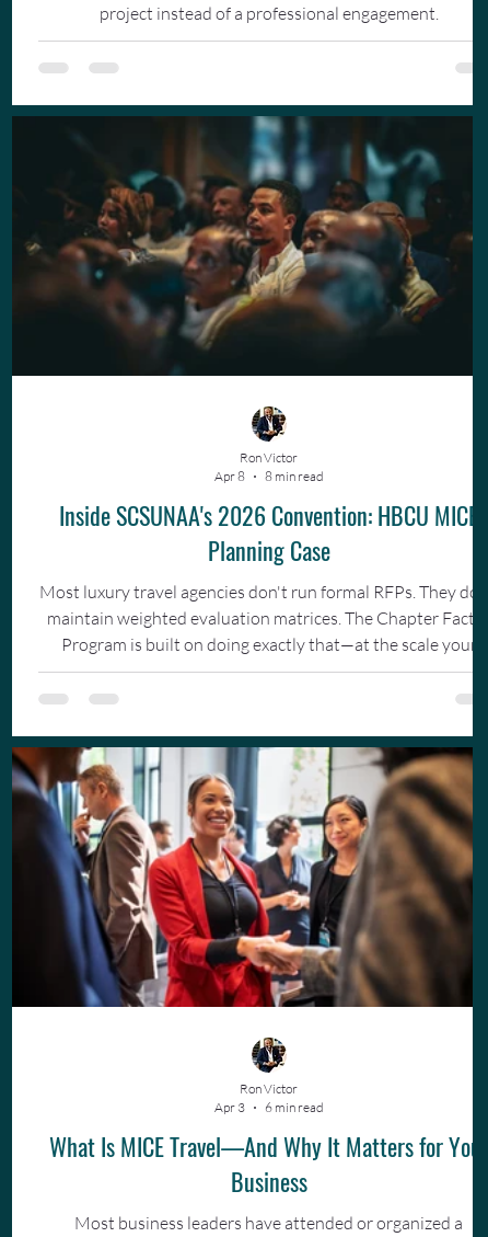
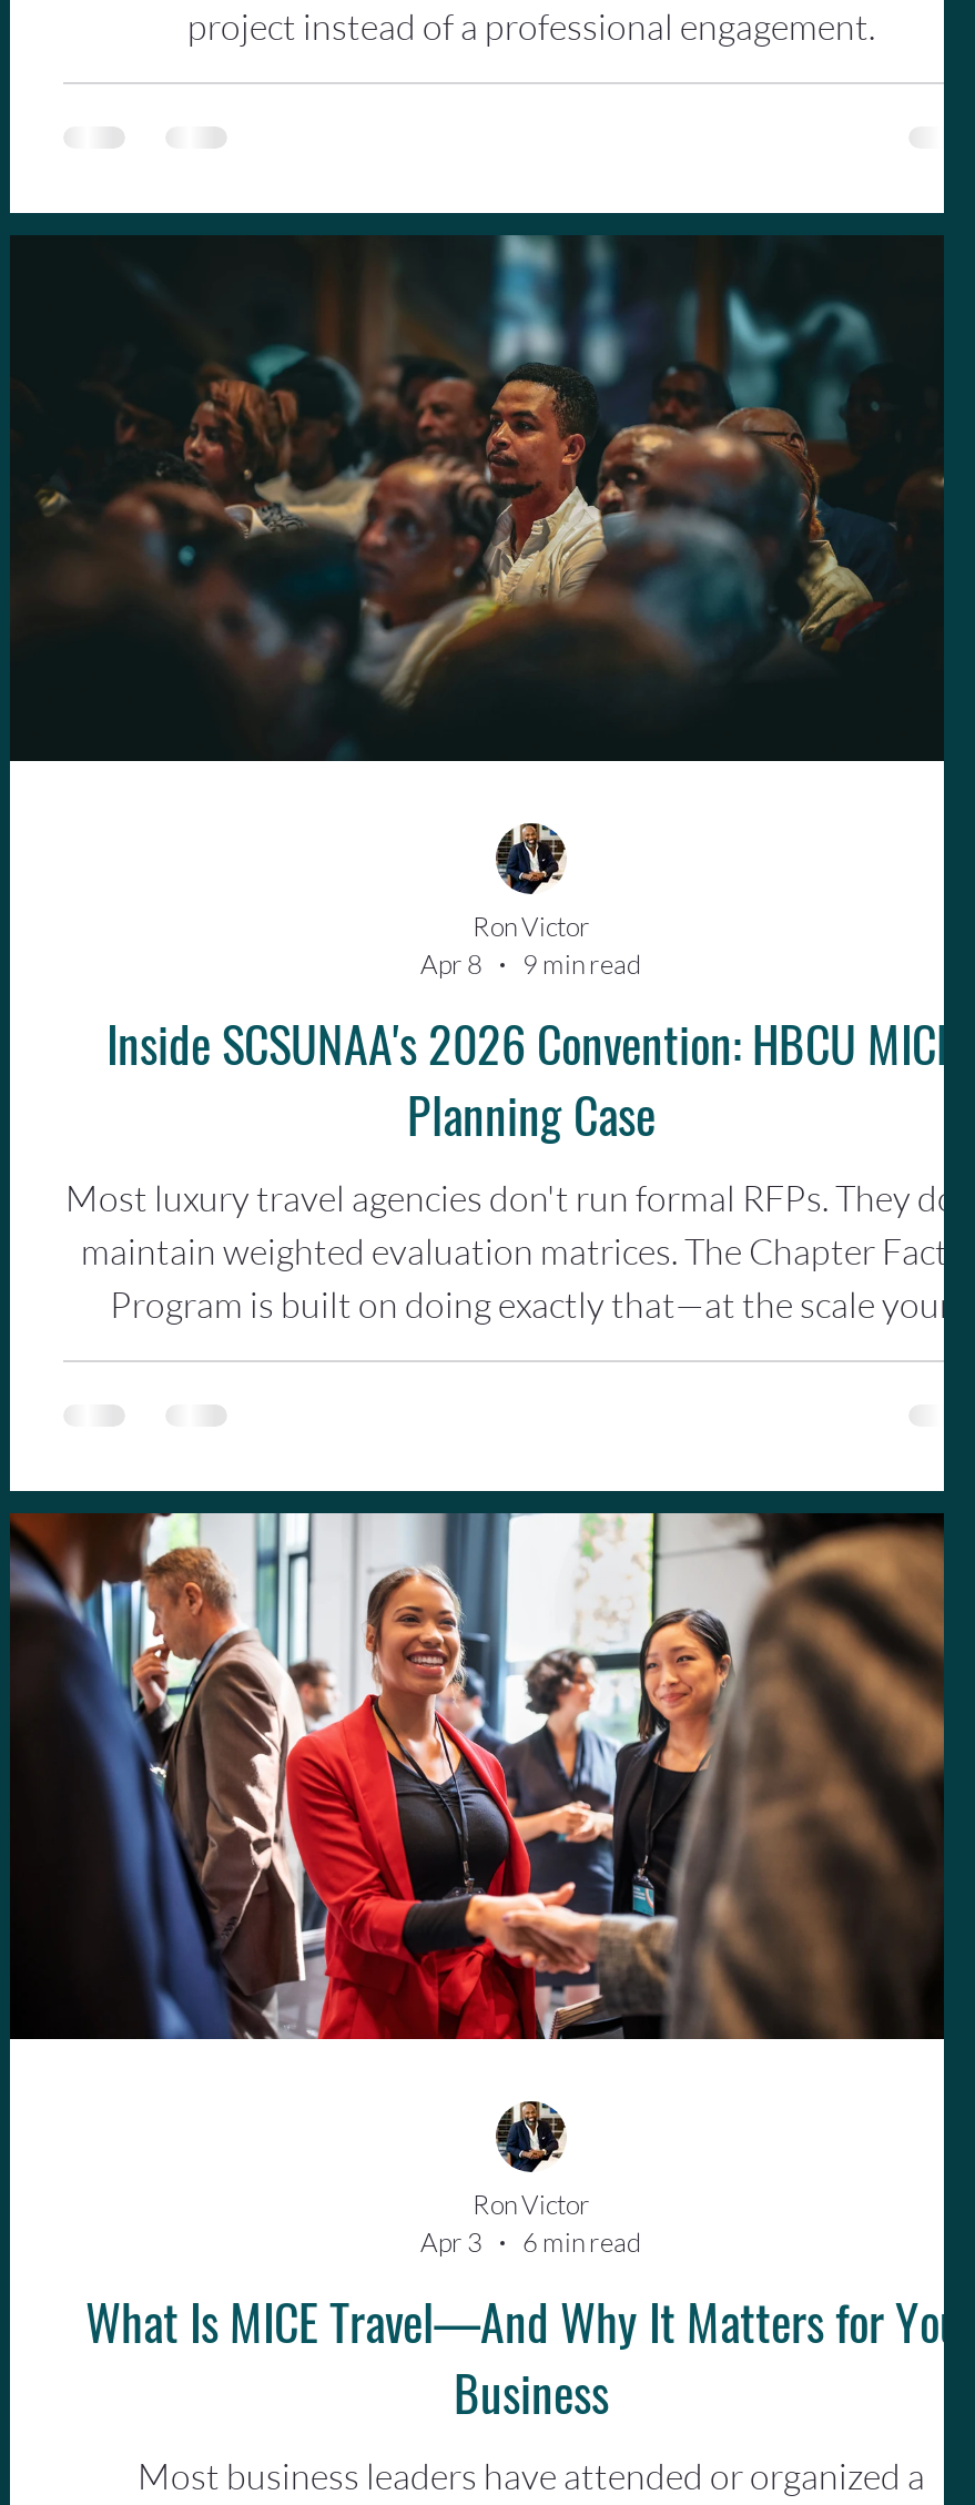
- Apr 8 8 min read
+ Apr 8 9 min read
